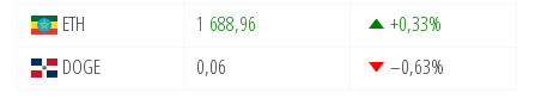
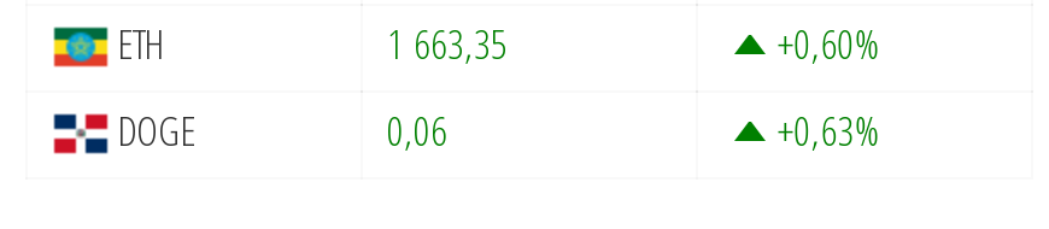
- 1 688,96
+ 1 663,35

- +0,33%
+ +0,60%

- –0,63%
+ +0,63%
